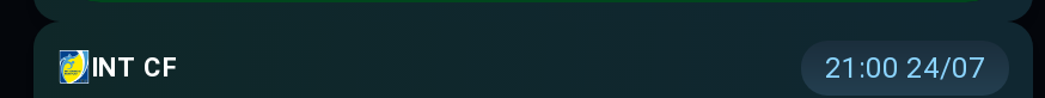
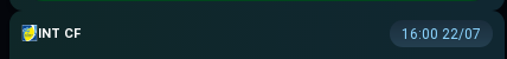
- 21:00 24/07
+ 16:00 22/07
